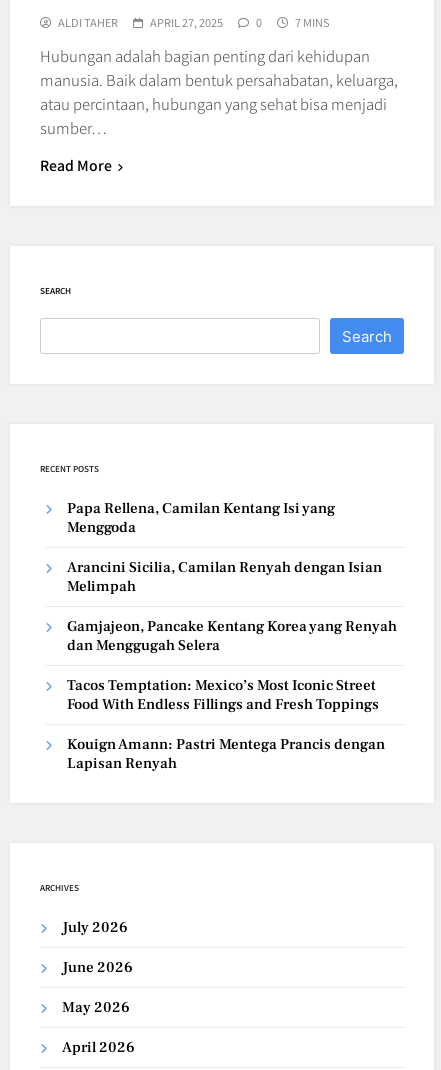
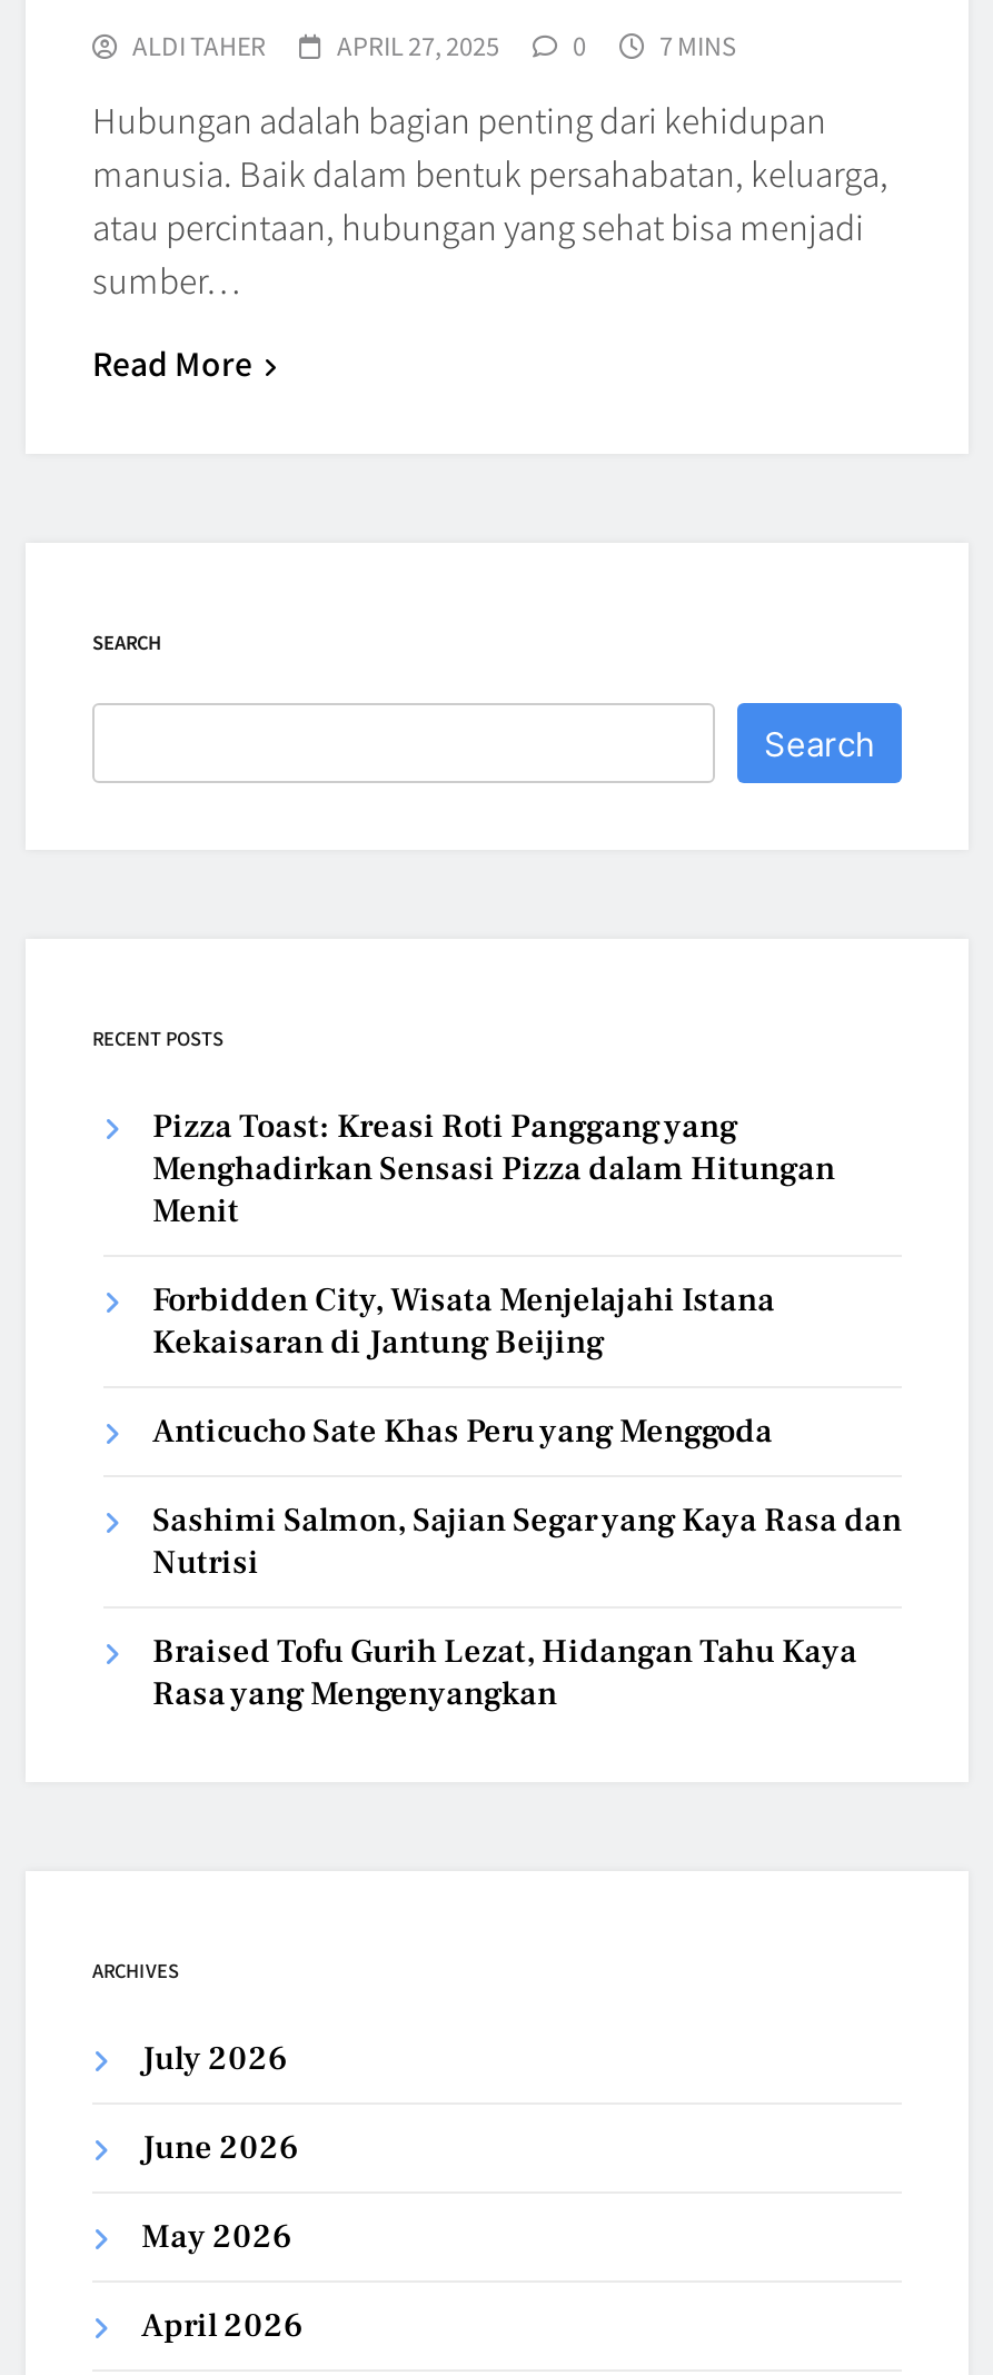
- Papa Rellena, Camilan Kentang Isi yang
- Menggoda
+ Pizza Toast: Kreasi Roti Panggang yang
+ Menghadirkan Sensasi Pizza dalam Hitungan
+ Menit

- Arancini Sicilia, Camilan Renyah dengan Isian
- Melimpah
+ Forbidden City, Wisata Menjelajahi Istana
+ Kekaisaran di Jantung Beijing

- Gamjajeon, Pancake Kentang Korea yang Renyah
- dan Menggugah Selera
+ Anticucho Sate Khas Peru yang Menggoda

- Tacos Temptation: Mexico’s Most Iconic Street
- Food With Endless Fillings and Fresh Toppings
+ Sashimi Salmon, Sajian Segar yang Kaya Rasa dan
+ Nutrisi

- Kouign Amann: Pastri Mentega Prancis dengan
- Lapisan Renyah
+ Braised Tofu Gurih Lezat, Hidangan Tahu Kaya
+ Rasa yang Mengenyangkan
